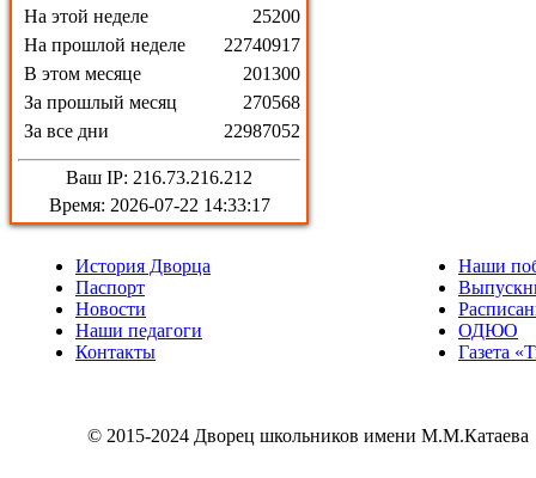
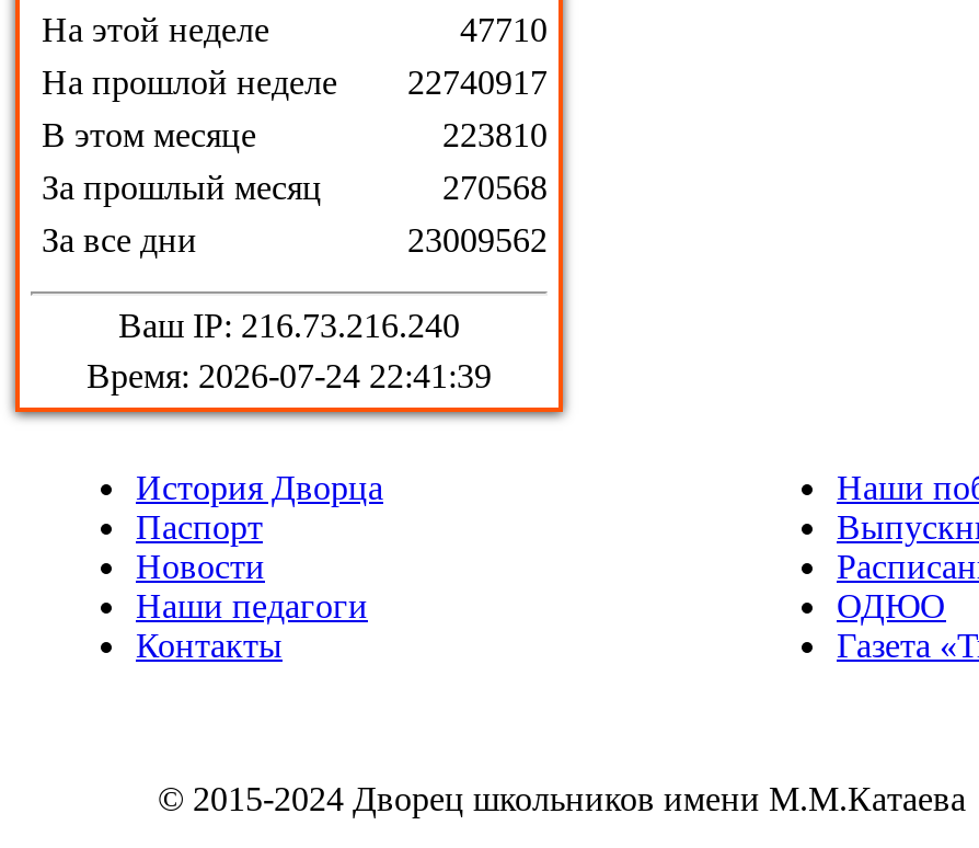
- 25200
+ 47710

- 201300
+ 223810

- 22987052
+ 23009562

- Ваш IP: 216.73.216.212
+ Ваш IP: 216.73.216.240

- Время: 2026-07-22 14:33:17
+ Время: 2026-07-24 22:41:39
